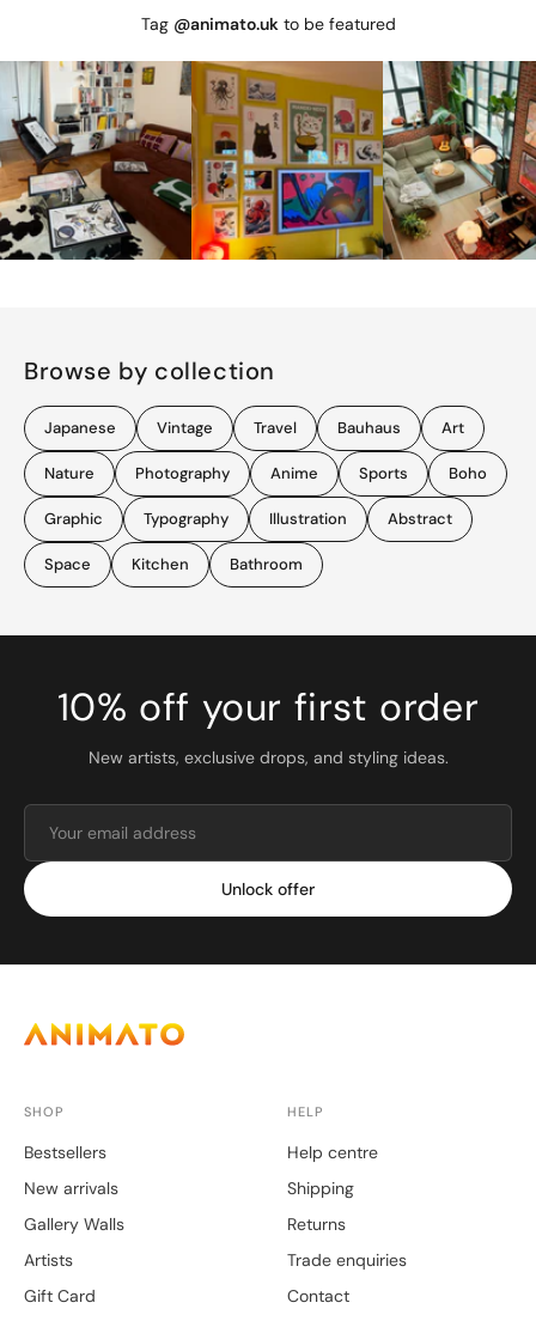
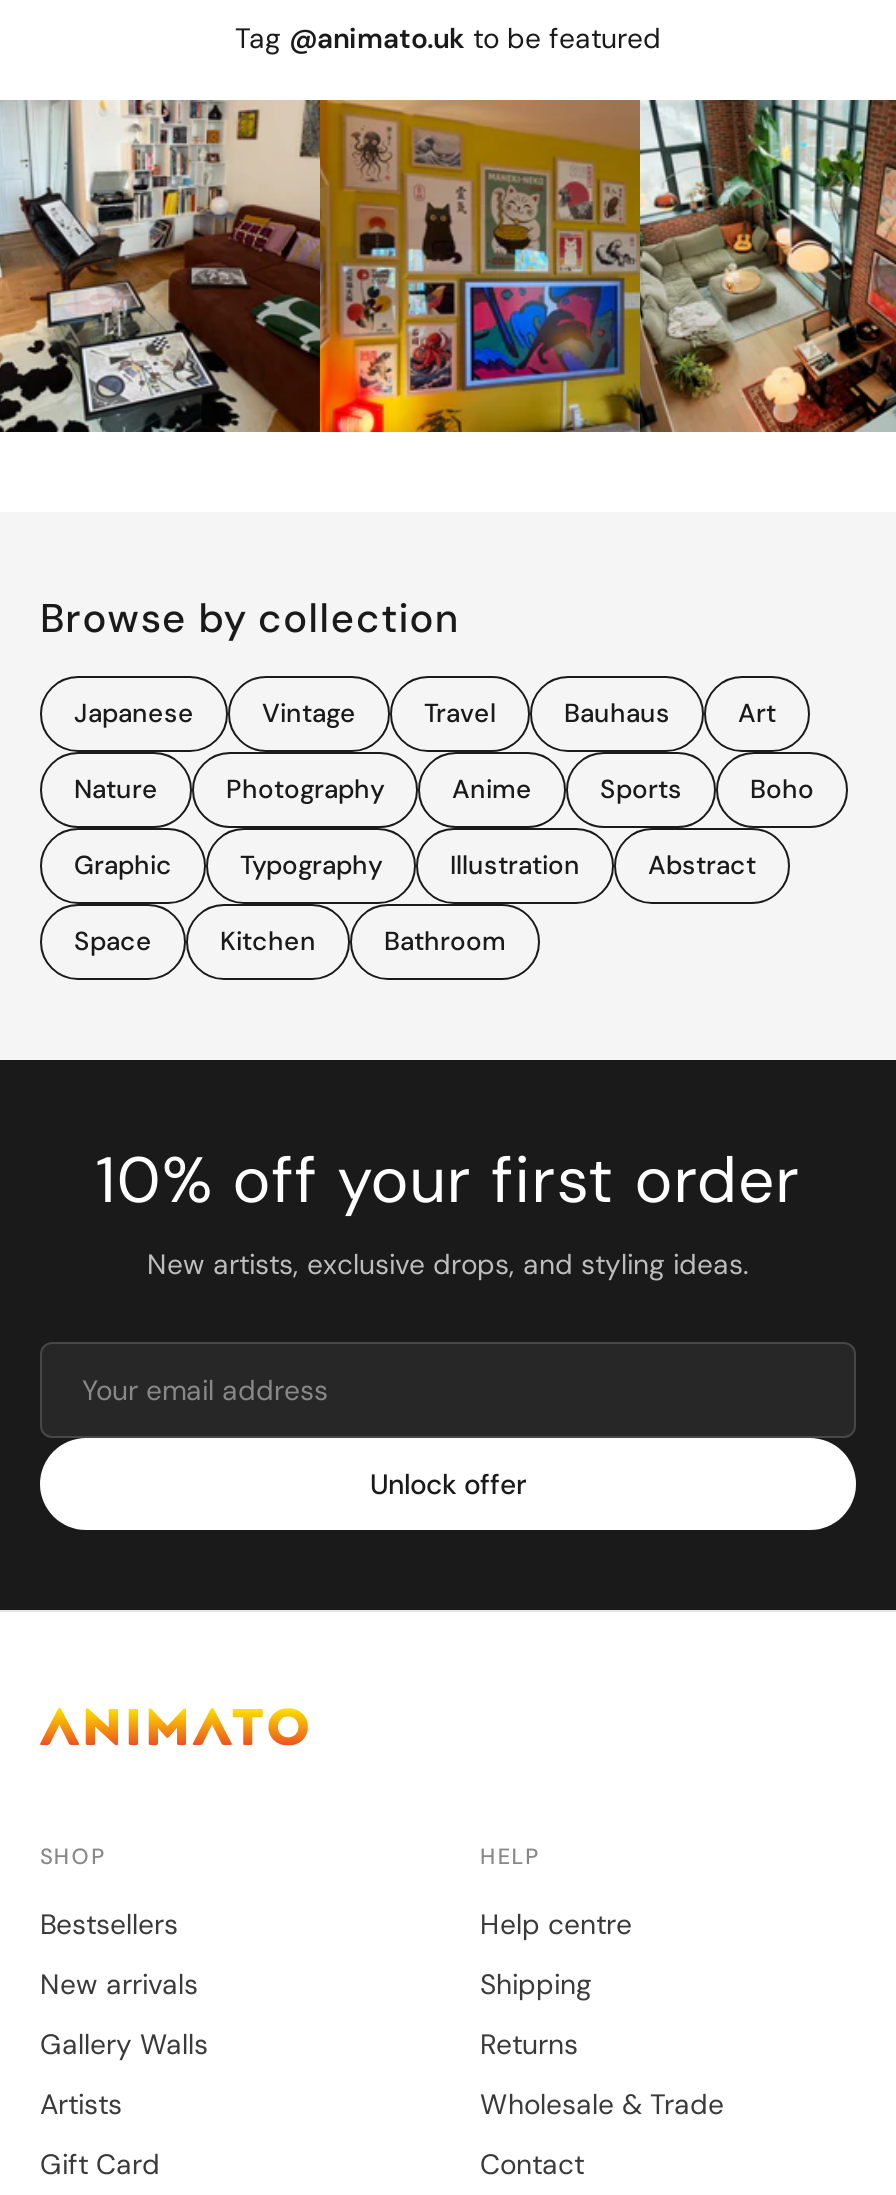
- Trade enquiries
+ Wholesale & Trade
